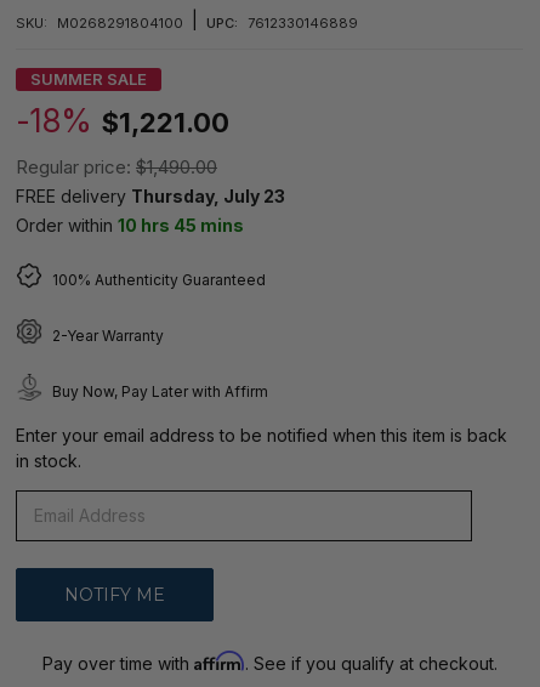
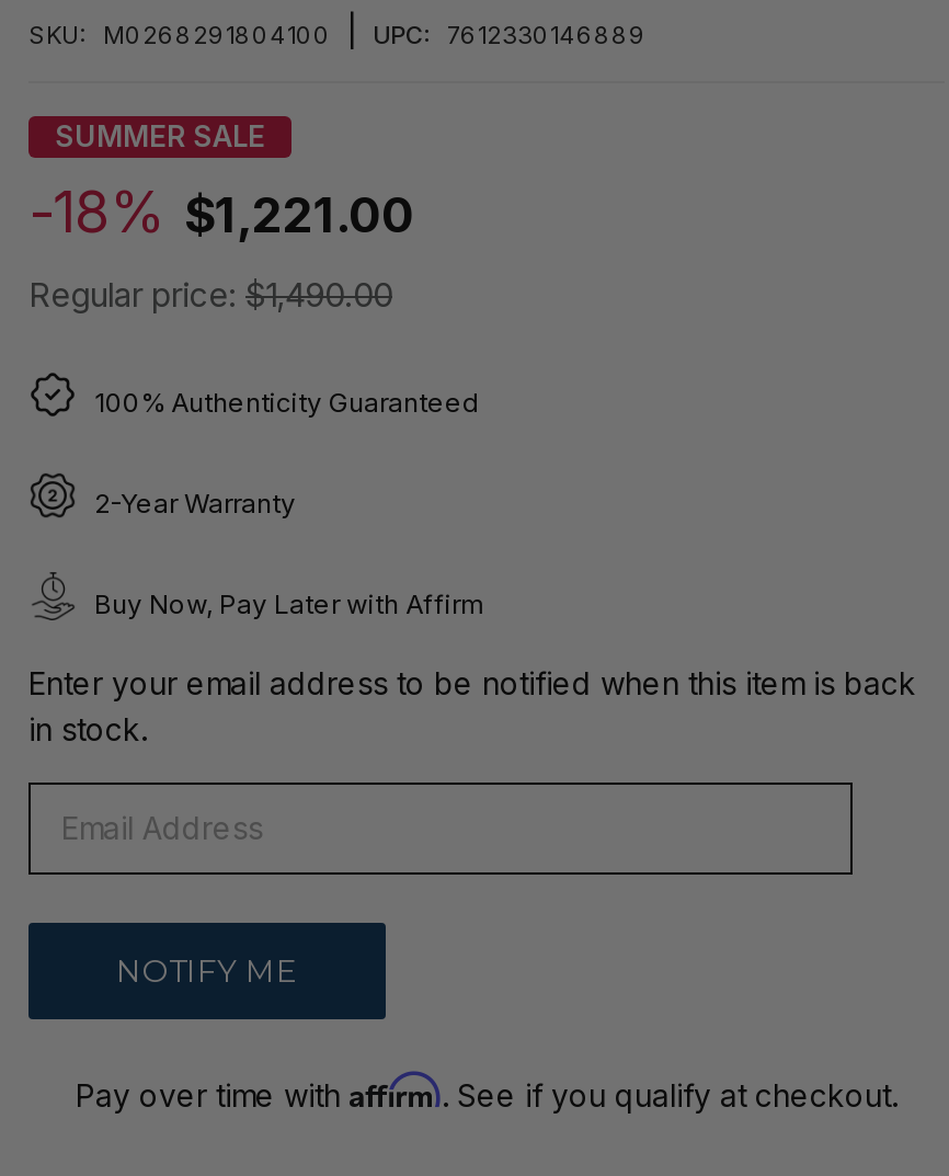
- FREE delivery Thursday, July 23
- Order within 10 hrs 45 mins
